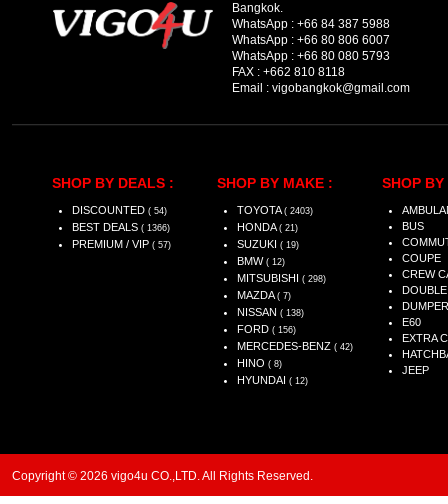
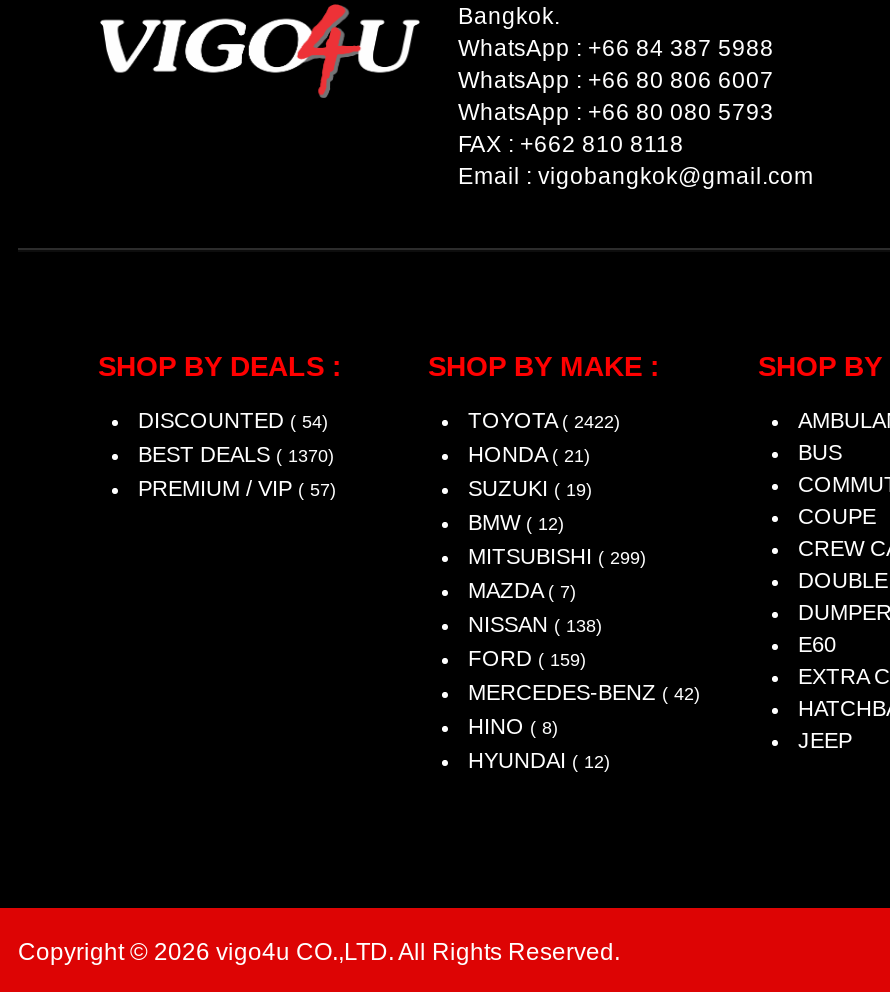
- TOYOTA ( 2403)
+ TOYOTA ( 2422)

- BEST DEALS ( 1366)
+ BEST DEALS ( 1370)

- MITSUBISHI ( 298)
+ MITSUBISHI ( 299)

- FORD ( 156)
+ FORD ( 159)
